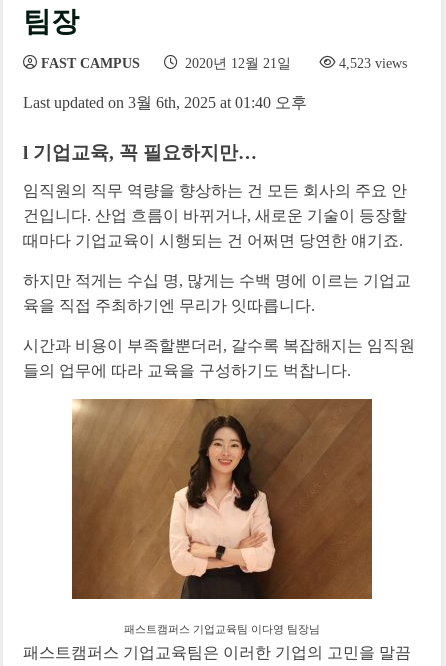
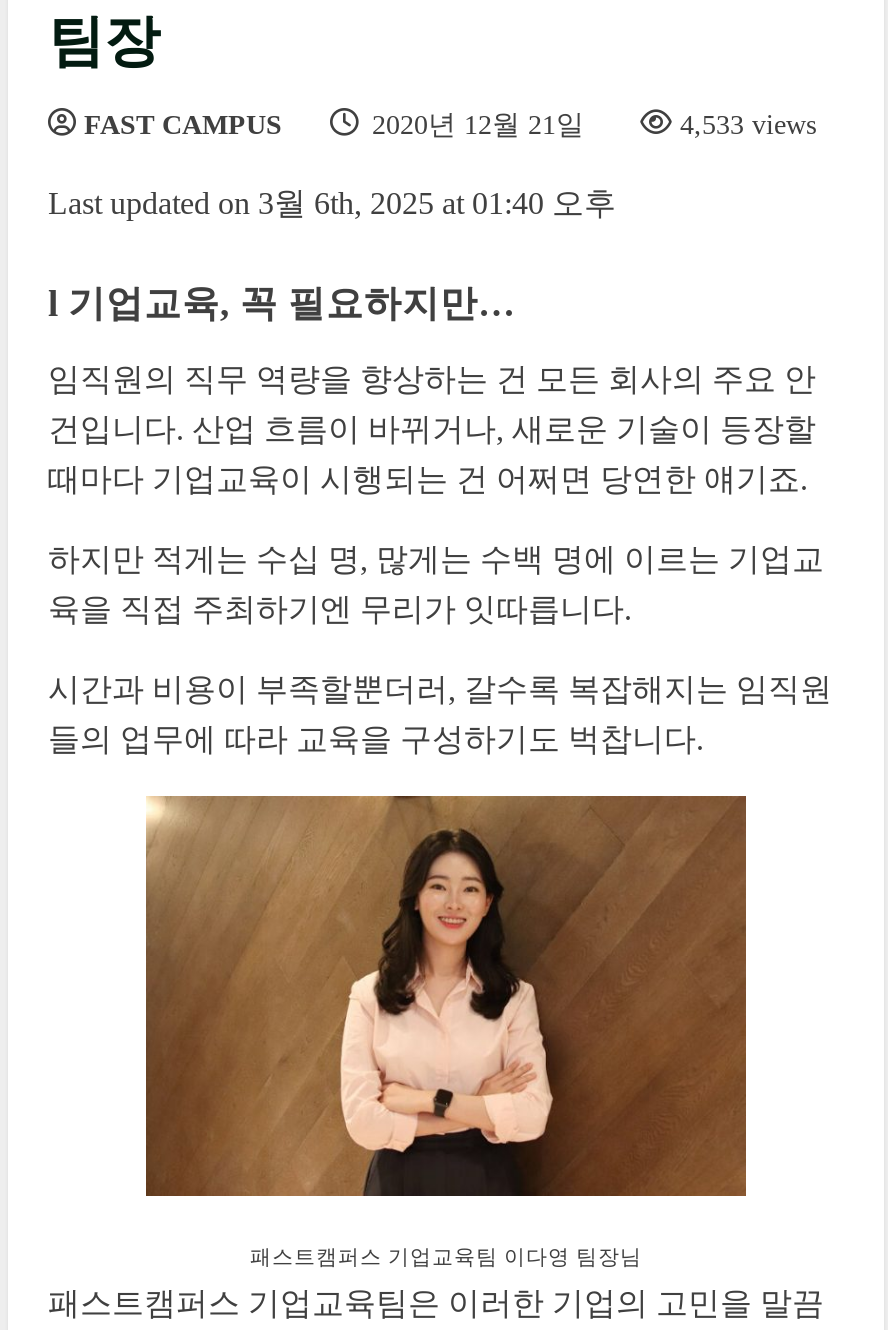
- 4,523 views
+ 4,533 views
